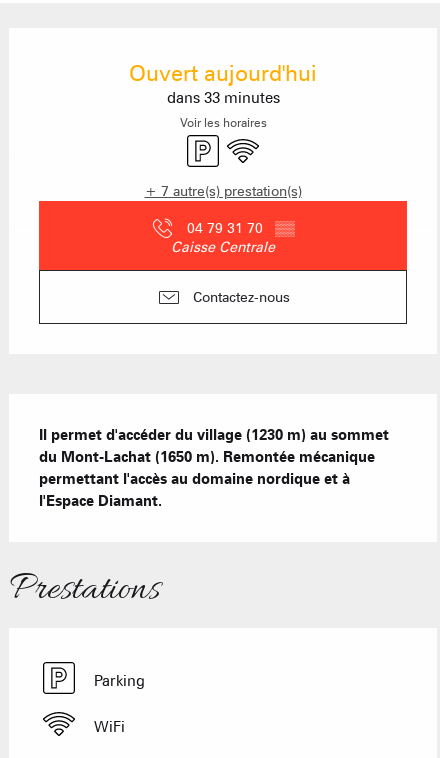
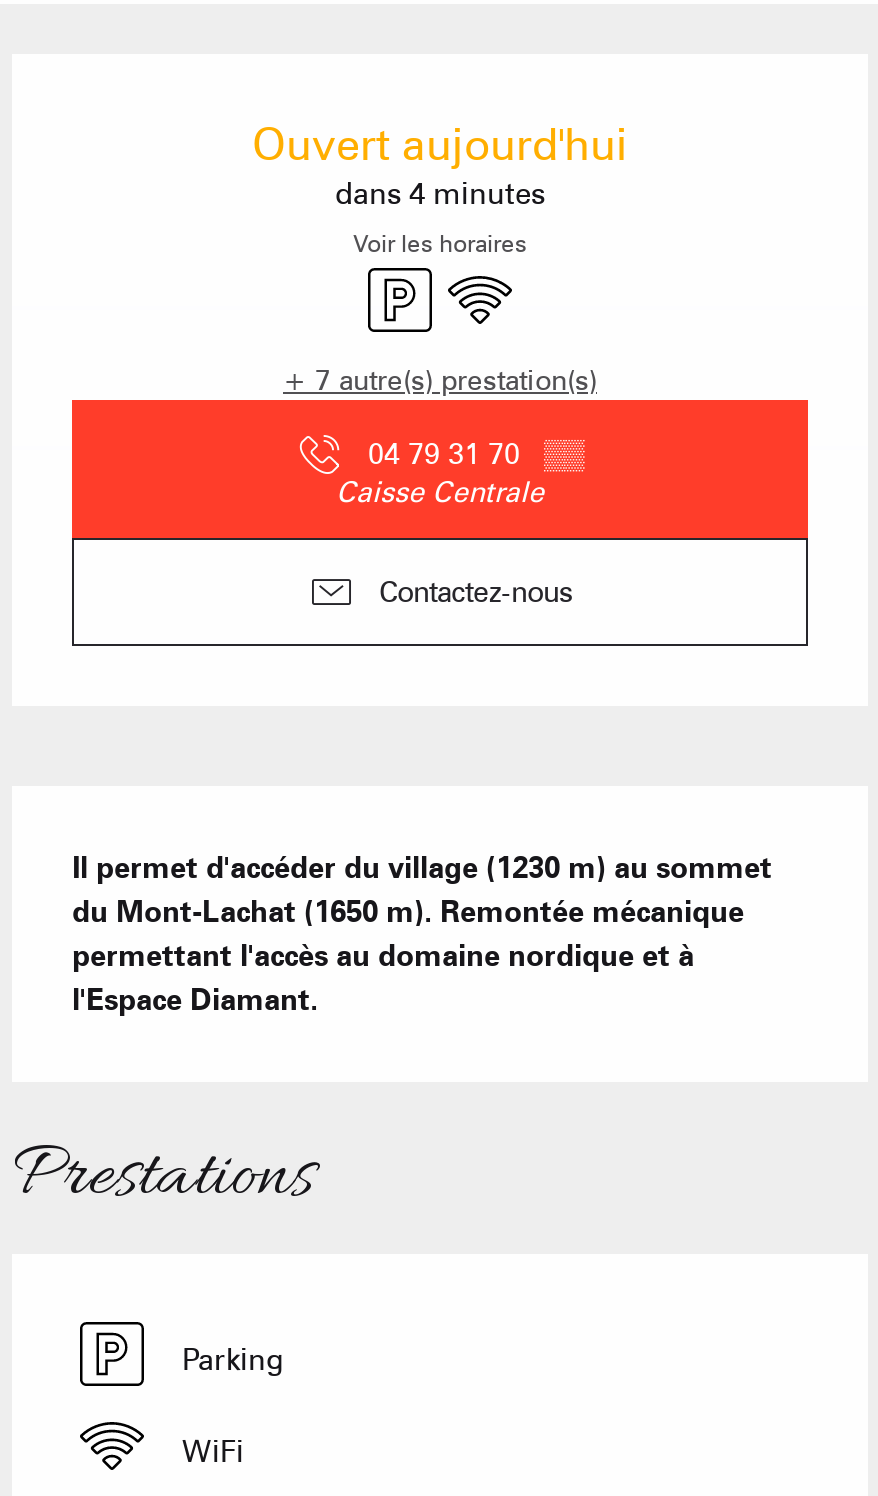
- dans 33 minutes
+ dans 4 minutes
